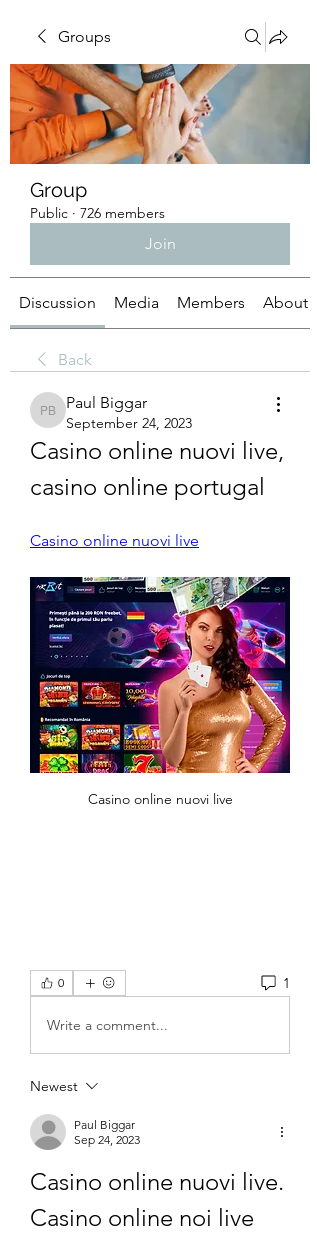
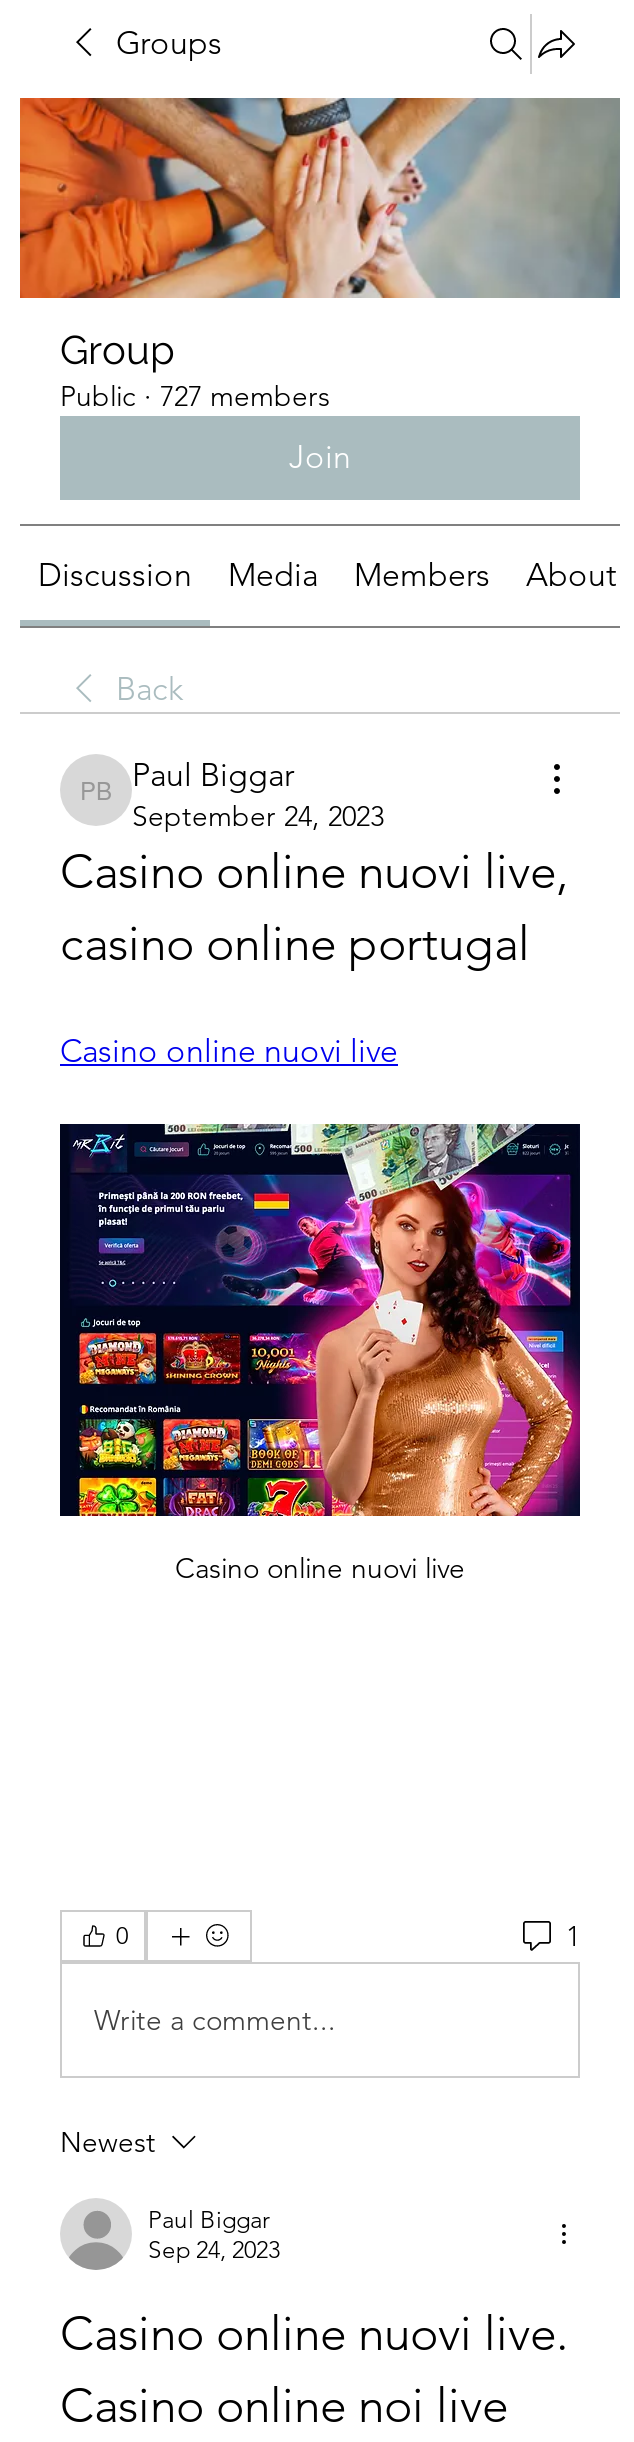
- Public · 726 members
+ Public · 727 members
